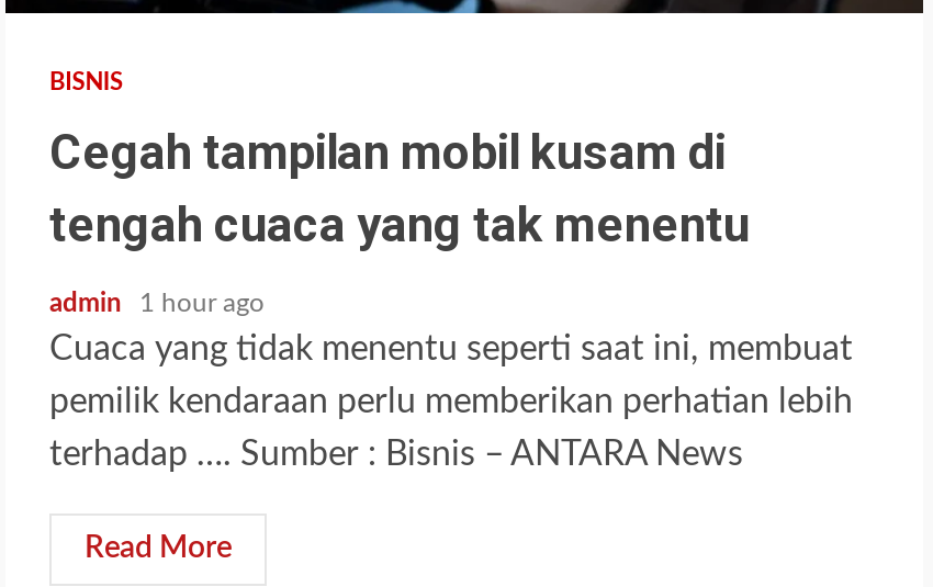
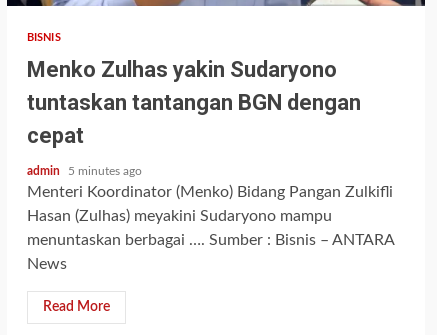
- Cegah tampilan mobil kusam di
- tengah cuaca yang tak menentu
- admin 1 hour ago
- Cuaca yang tidak menentu seperti saat ini, membuat
- pemilik kendaraan perlu memberikan perhatian lebih
- terhadap …. Sumber : Bisnis – ANTARA News
+ Menko Zulhas yakin Sudaryono
+ tuntaskan tantangan BGN dengan
+ cepat
+ admin 5 minutes ago
+ Menteri Koordinator (Menko) Bidang Pangan Zulkifli
+ Hasan (Zulhas) meyakini Sudaryono mampu
+ menuntaskan berbagai …. Sumber : Bisnis – ANTARA
+ News
